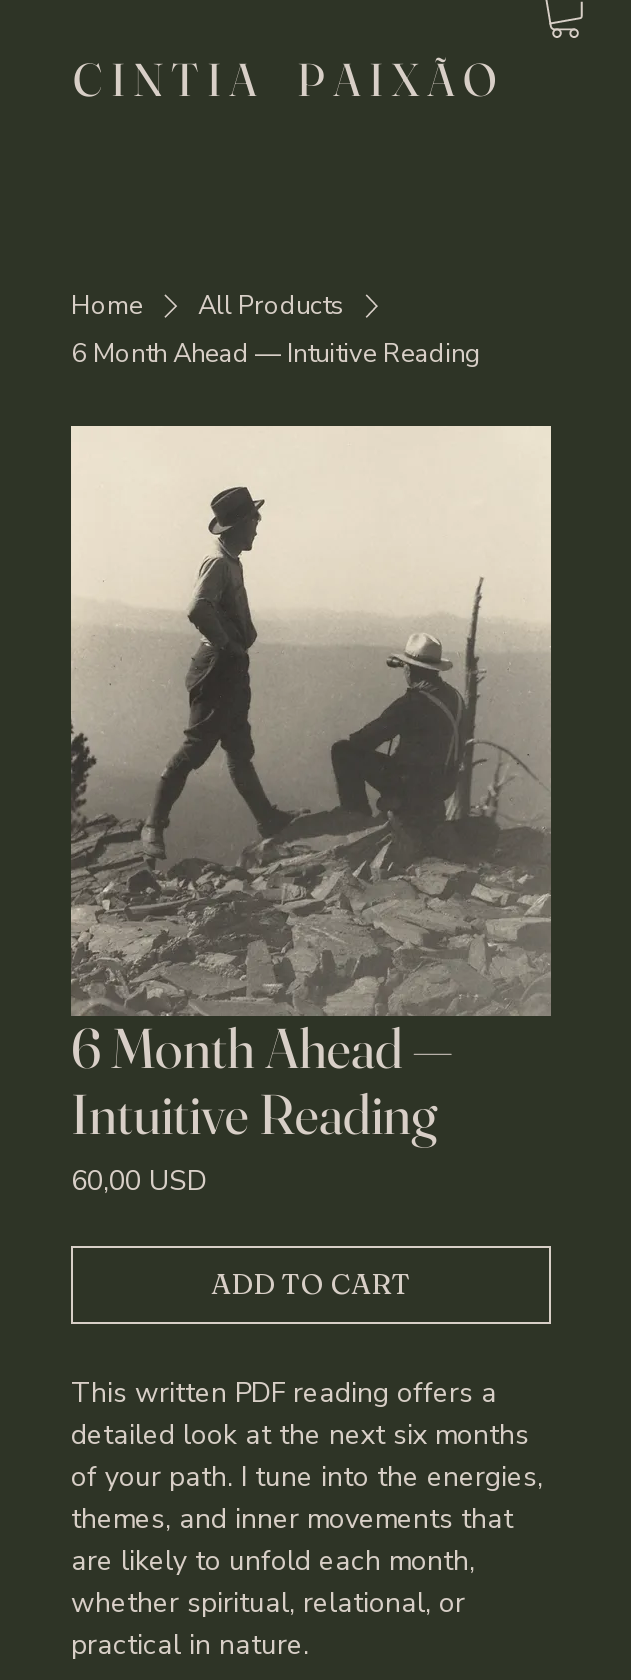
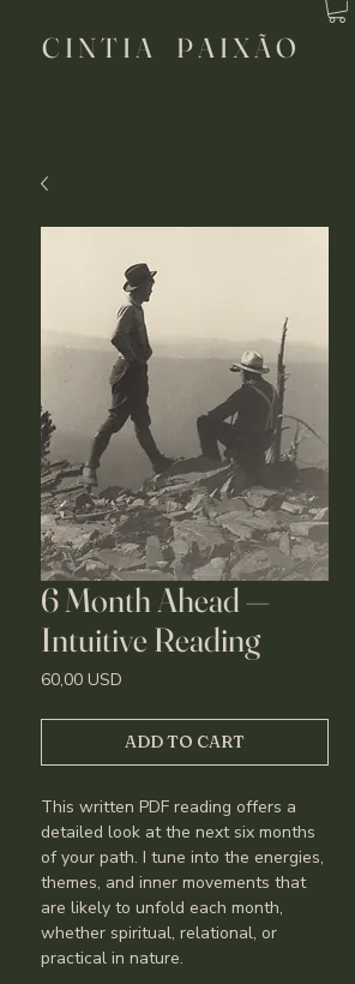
- Home
- All Products
- 6 Month Ahead — Intuitive Reading
